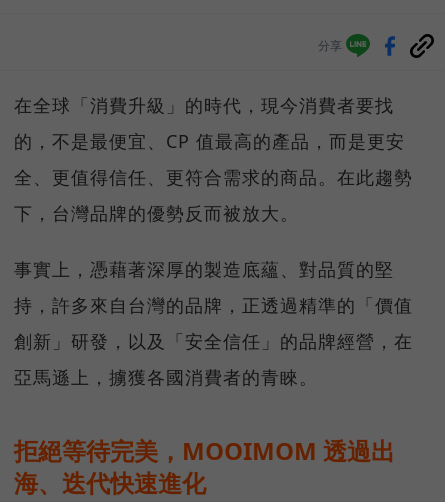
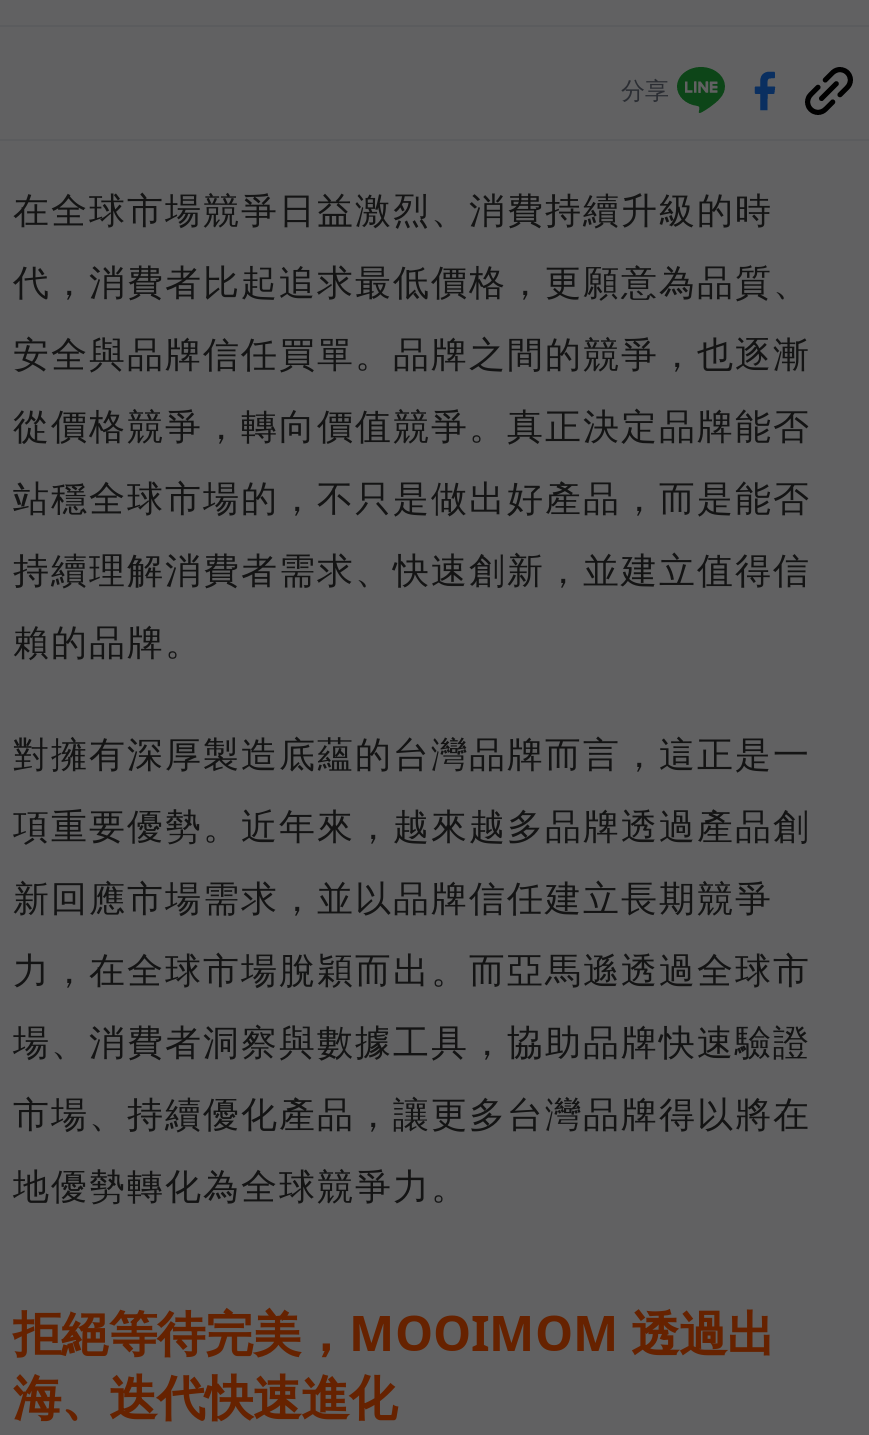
- 在全球「消費升級」的時代，現今消費者要找
- 的，不是最便宜、CP 值最高的產品，而是更安
- 全、更值得信任、更符合需求的商品。在此趨勢
- 下，台灣品牌的優勢反而被放大。
- 事實上，憑藉著深厚的製造底蘊、對品質的堅
- 持，許多來自台灣的品牌，正透過精準的「價值
- 創新」研發，以及「安全信任」的品牌經營，在
- 亞馬遜上，擄獲各國消費者的青睞。
+ 在全球市場競爭日益激烈、消費持續升級的時
+ 代，消費者比起追求最低價格，更願意為品質、
+ 安全與品牌信任買單。品牌之間的競爭，也逐漸
+ 從價格競爭，轉向價值競爭。真正決定品牌能否
+ 站穩全球市場的，不只是做出好產品，而是能否
+ 持續理解消費者需求、快速創新，並建立值得信
+ 賴的品牌。
+ 對擁有深厚製造底蘊的台灣品牌而言，這正是一
+ 項重要優勢。近年來，越來越多品牌透過產品創
+ 新回應市場需求，並以品牌信任建立長期競爭
+ 力，在全球市場脫穎而出。而亞馬遜透過全球市
+ 場、消費者洞察與數據工具，協助品牌快速驗證
+ 市場、持續優化產品，讓更多台灣品牌得以將在
+ 地優勢轉化為全球競爭力。
